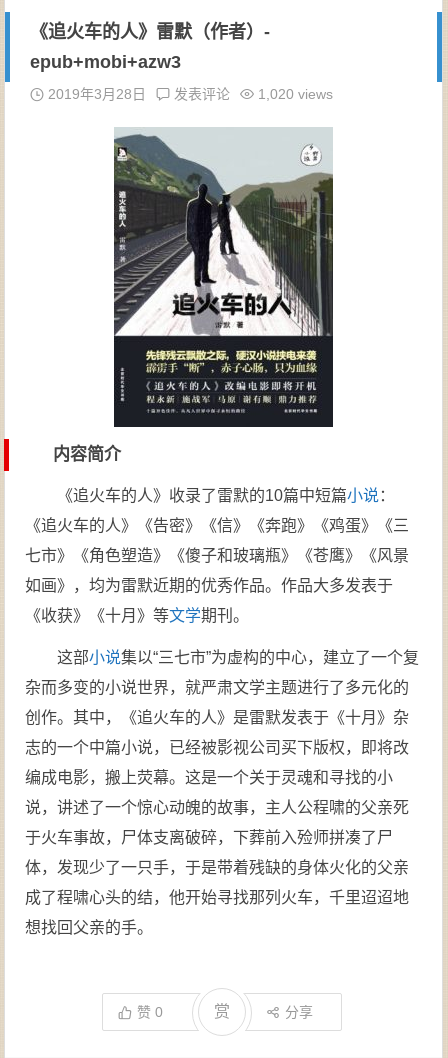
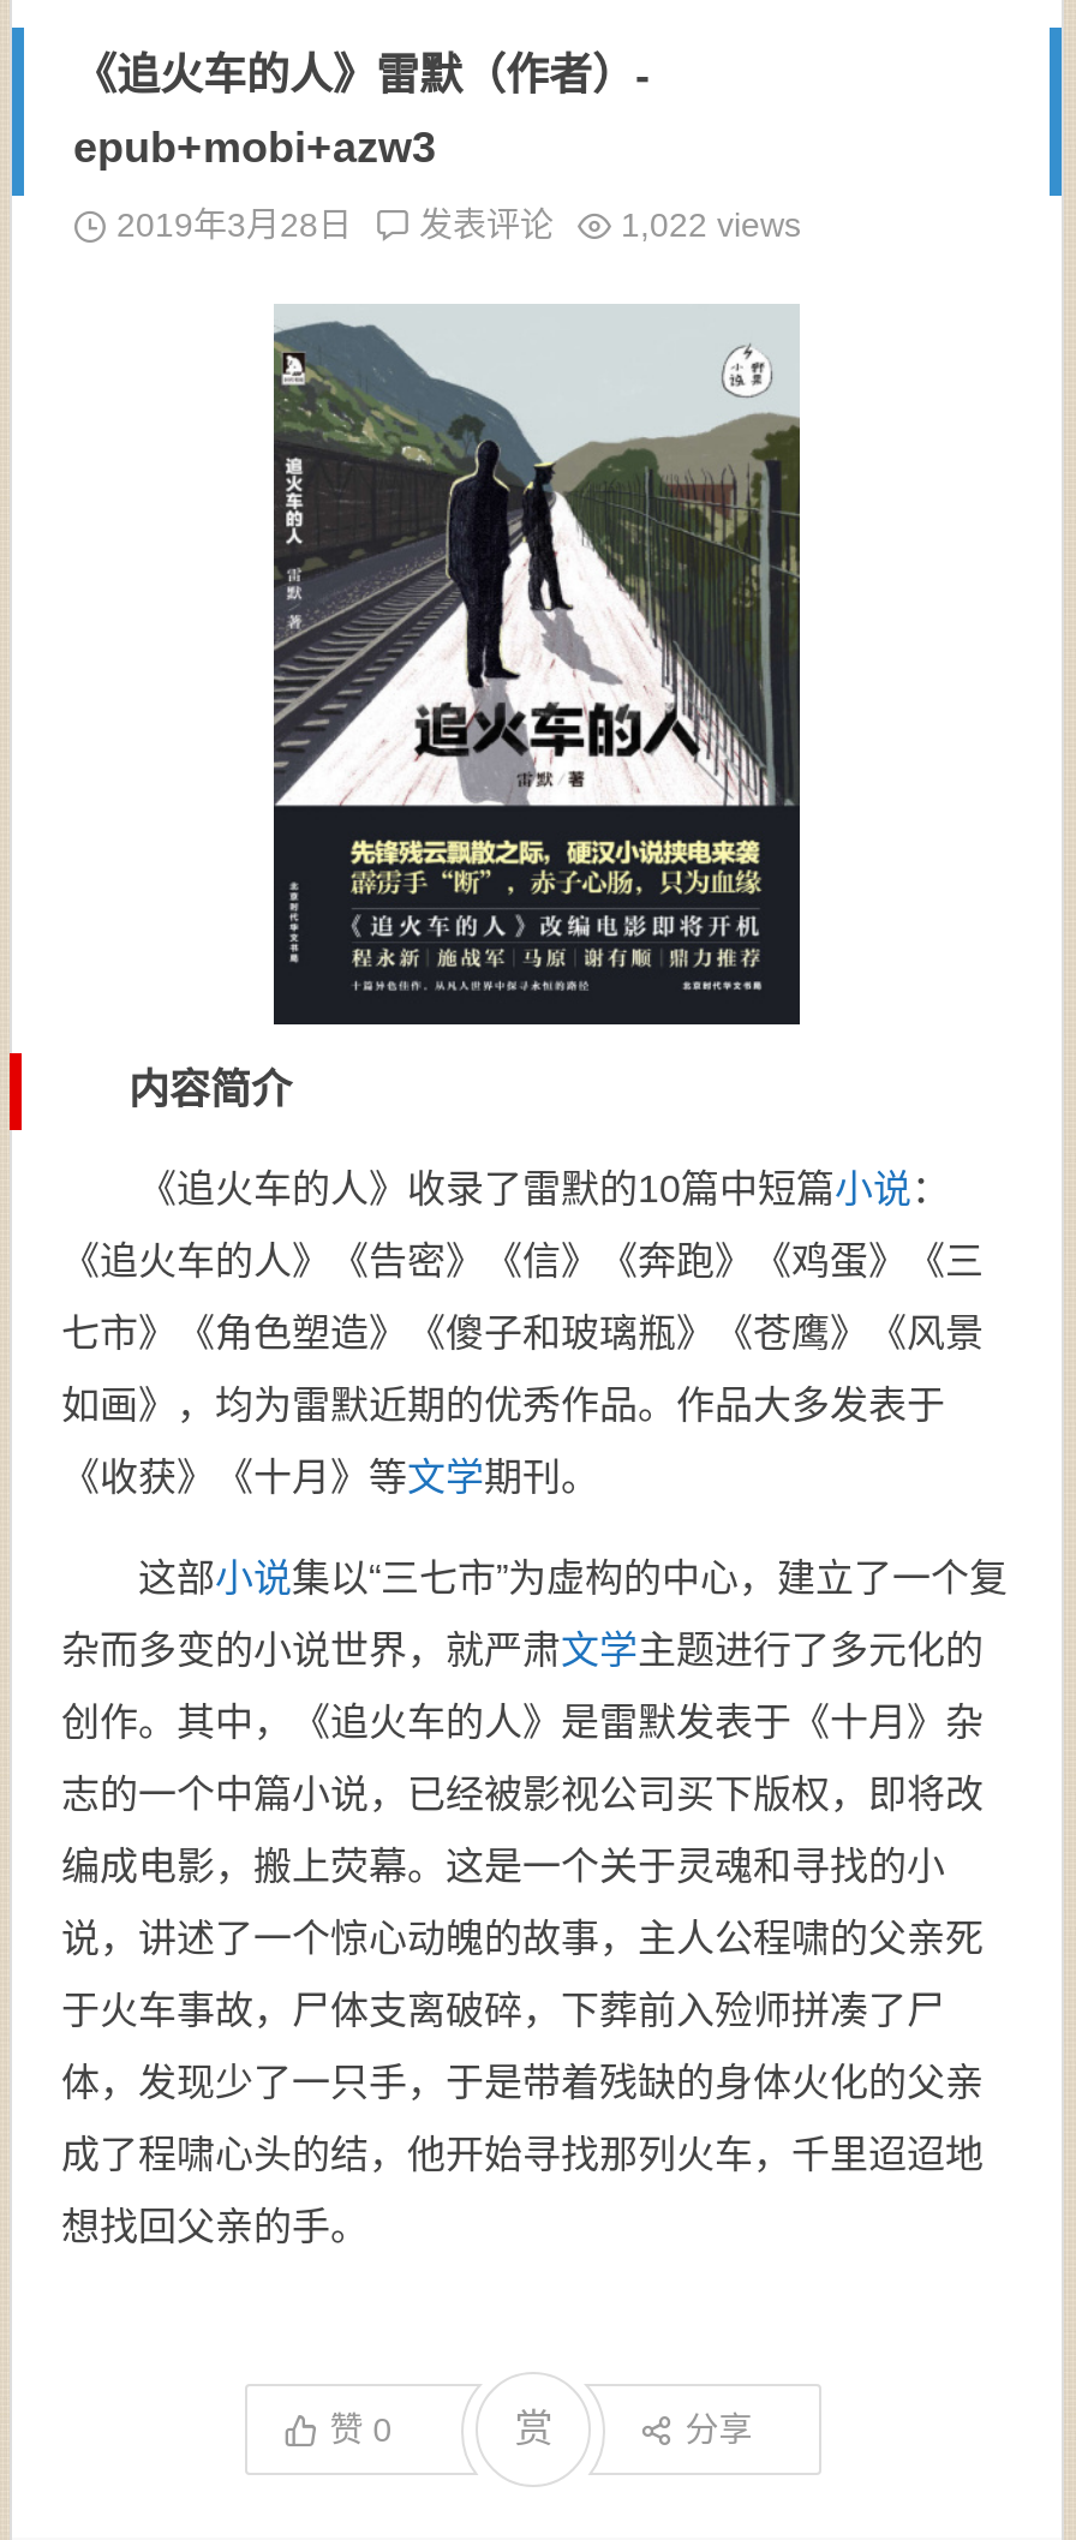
- 2019年3月28日 发表评论 1,020 views
+ 2019年3月28日 发表评论 1,022 views
